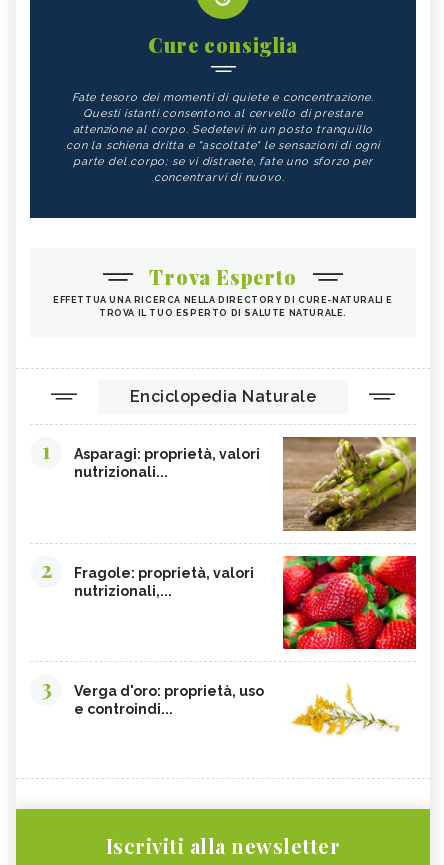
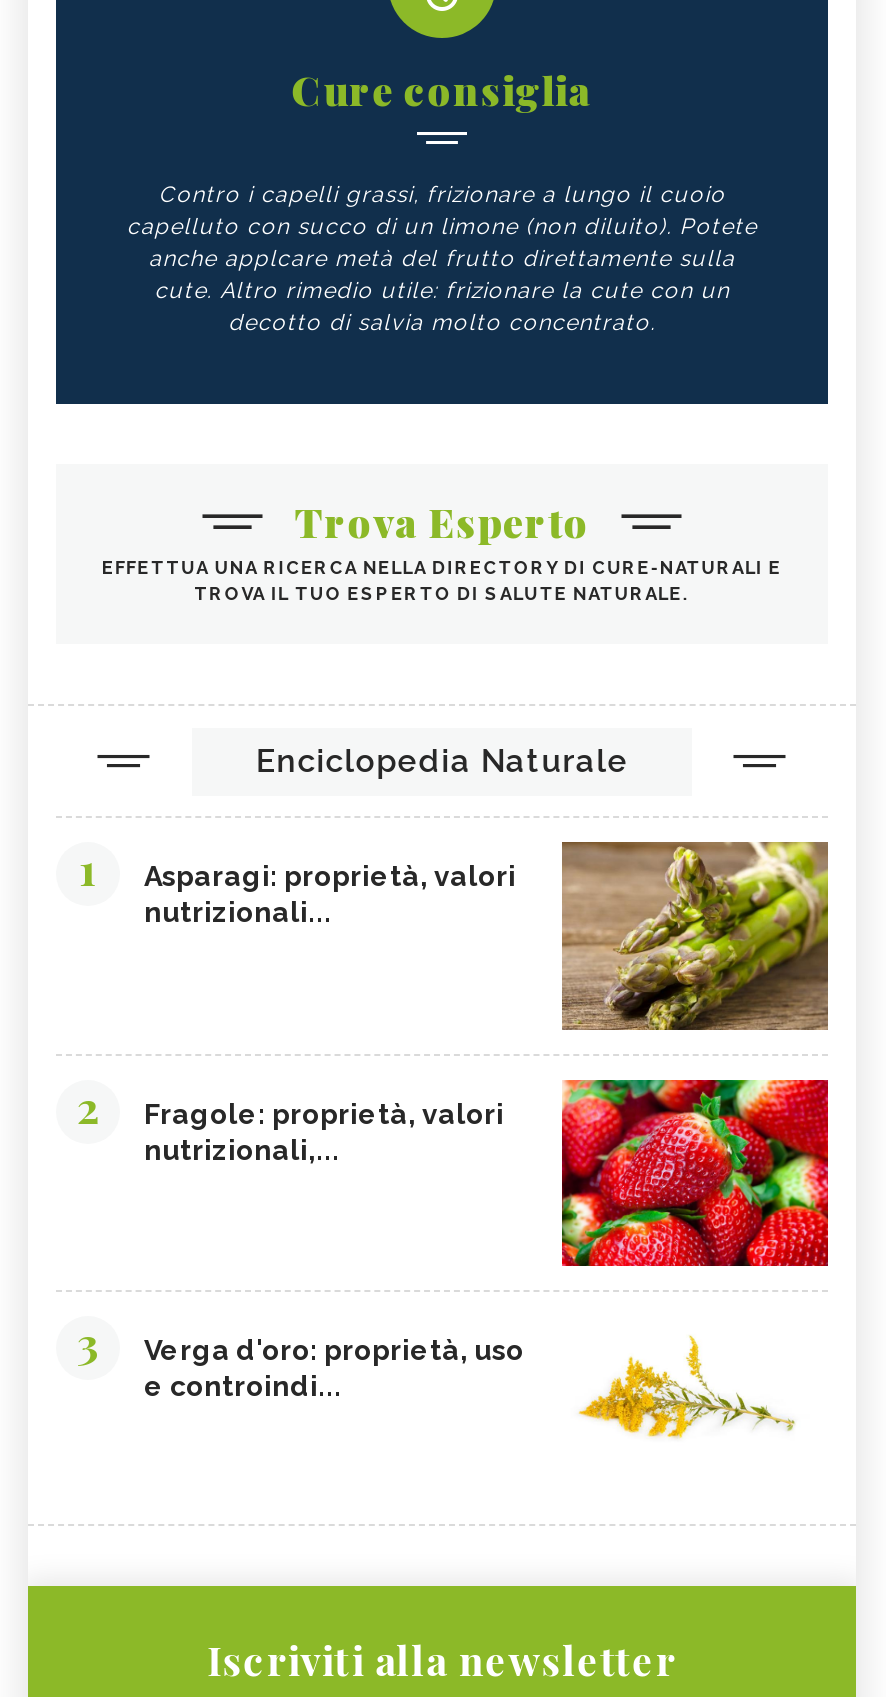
- Fate tesoro dei momenti di quiete e concentrazione.
- Questi istanti consentono al cervello di prestare
- attenzione al corpo. Sedetevi in un posto tranquillo
- con la schiena dritta e "ascoltate" le sensazioni di ogni
- parte del corpo; se vi distraete, fate uno sforzo per
- concentrarvi di nuovo.
+ Contro i capelli grassi, frizionare a lungo il cuoio
+ capelluto con succo di un limone (non diluito). Potete
+ anche applcare metà del frutto direttamente sulla
+ cute. Altro rimedio utile: frizionare la cute con un
+ decotto di salvia molto concentrato.
